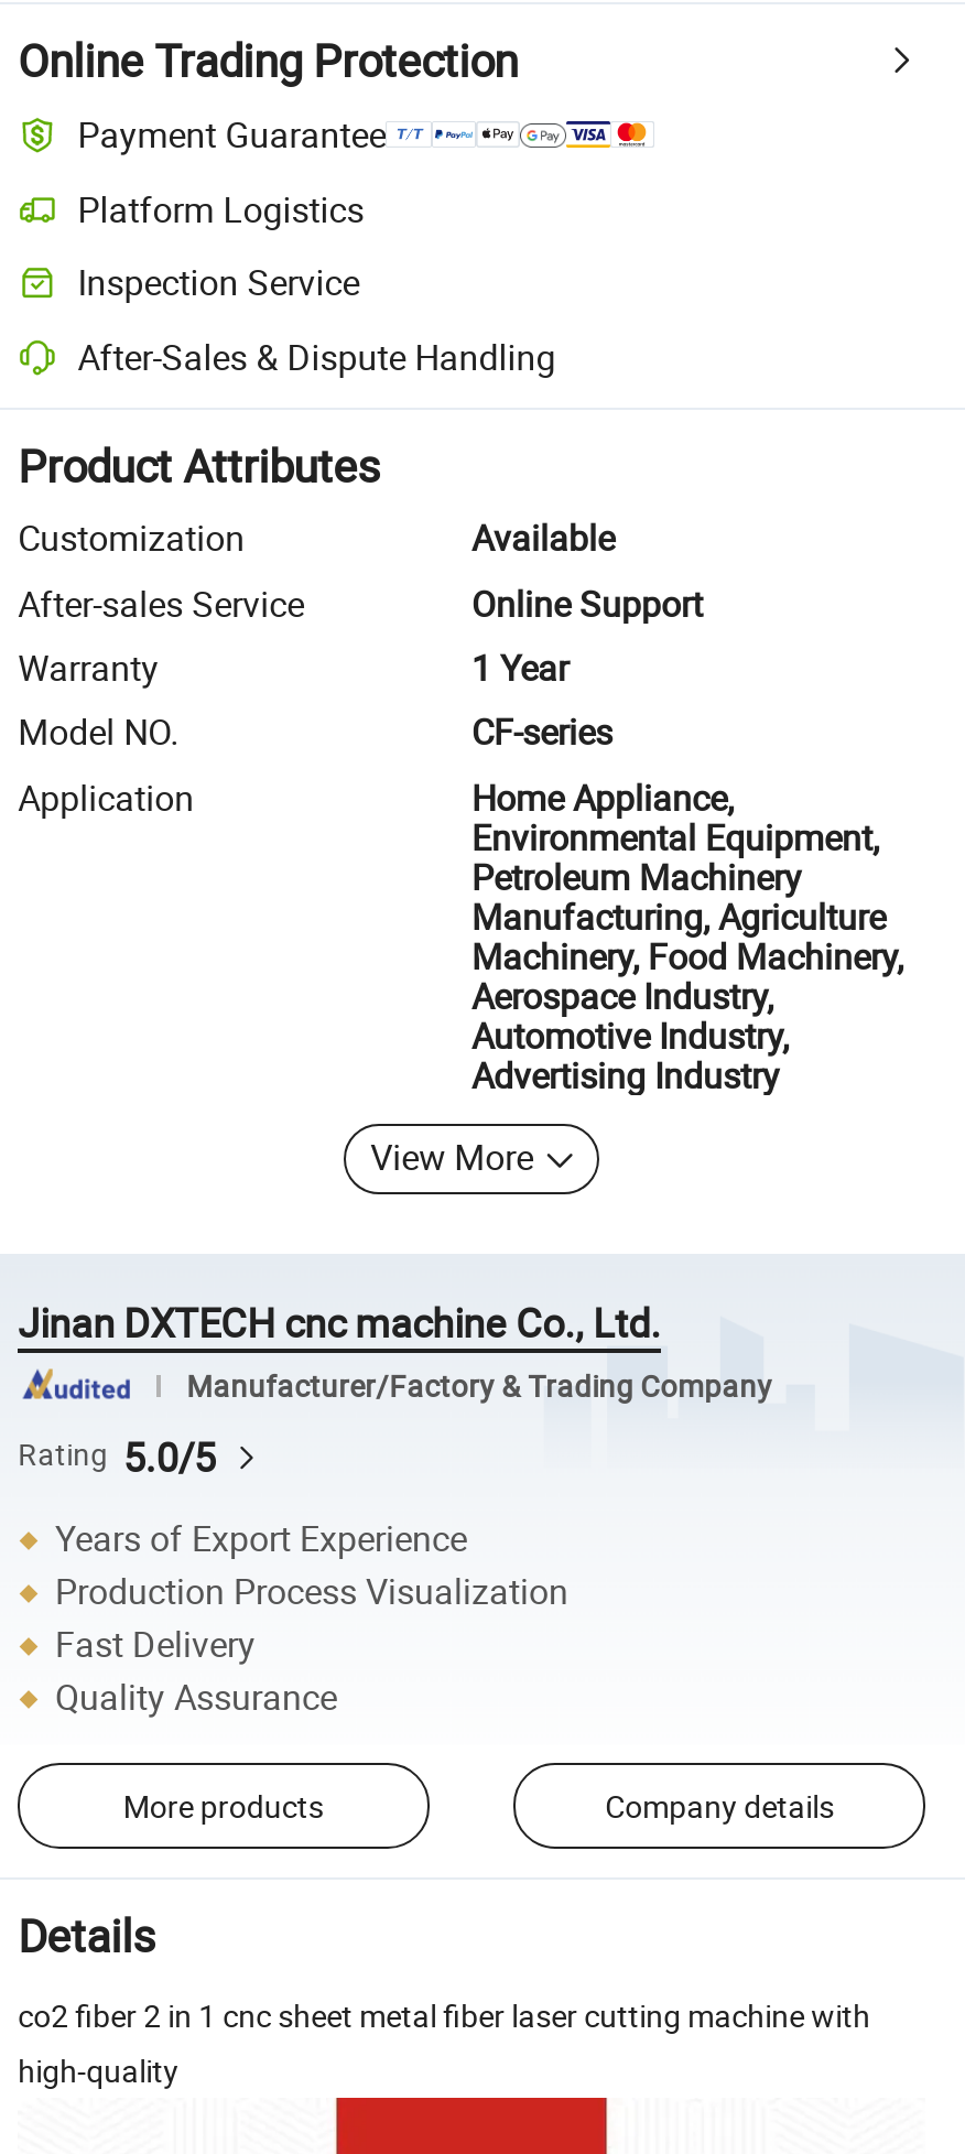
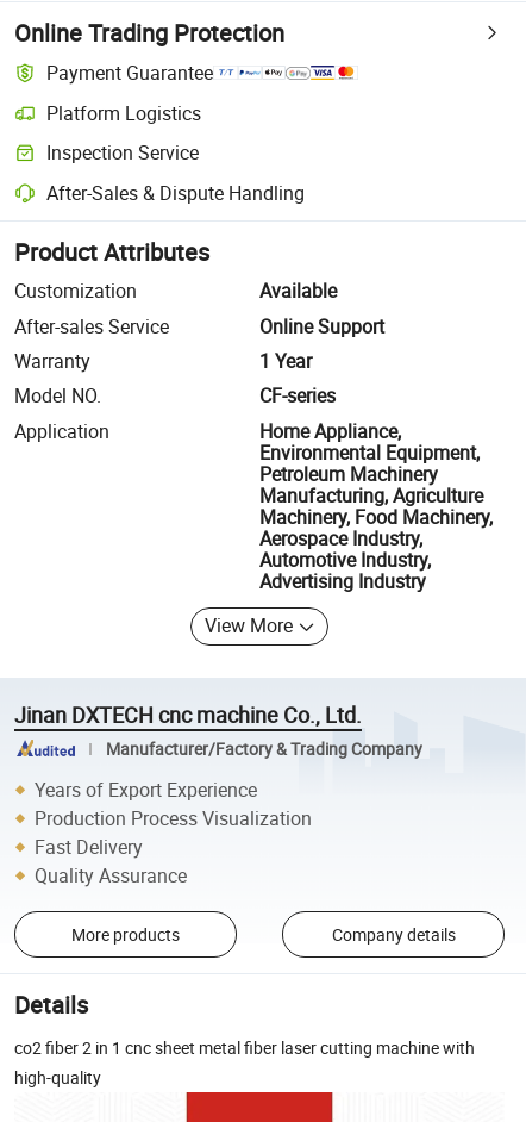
- Rating 5.0/5
